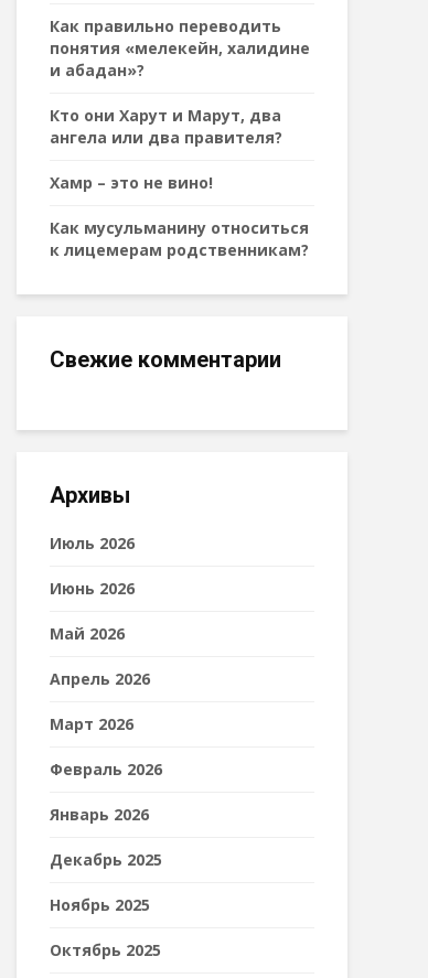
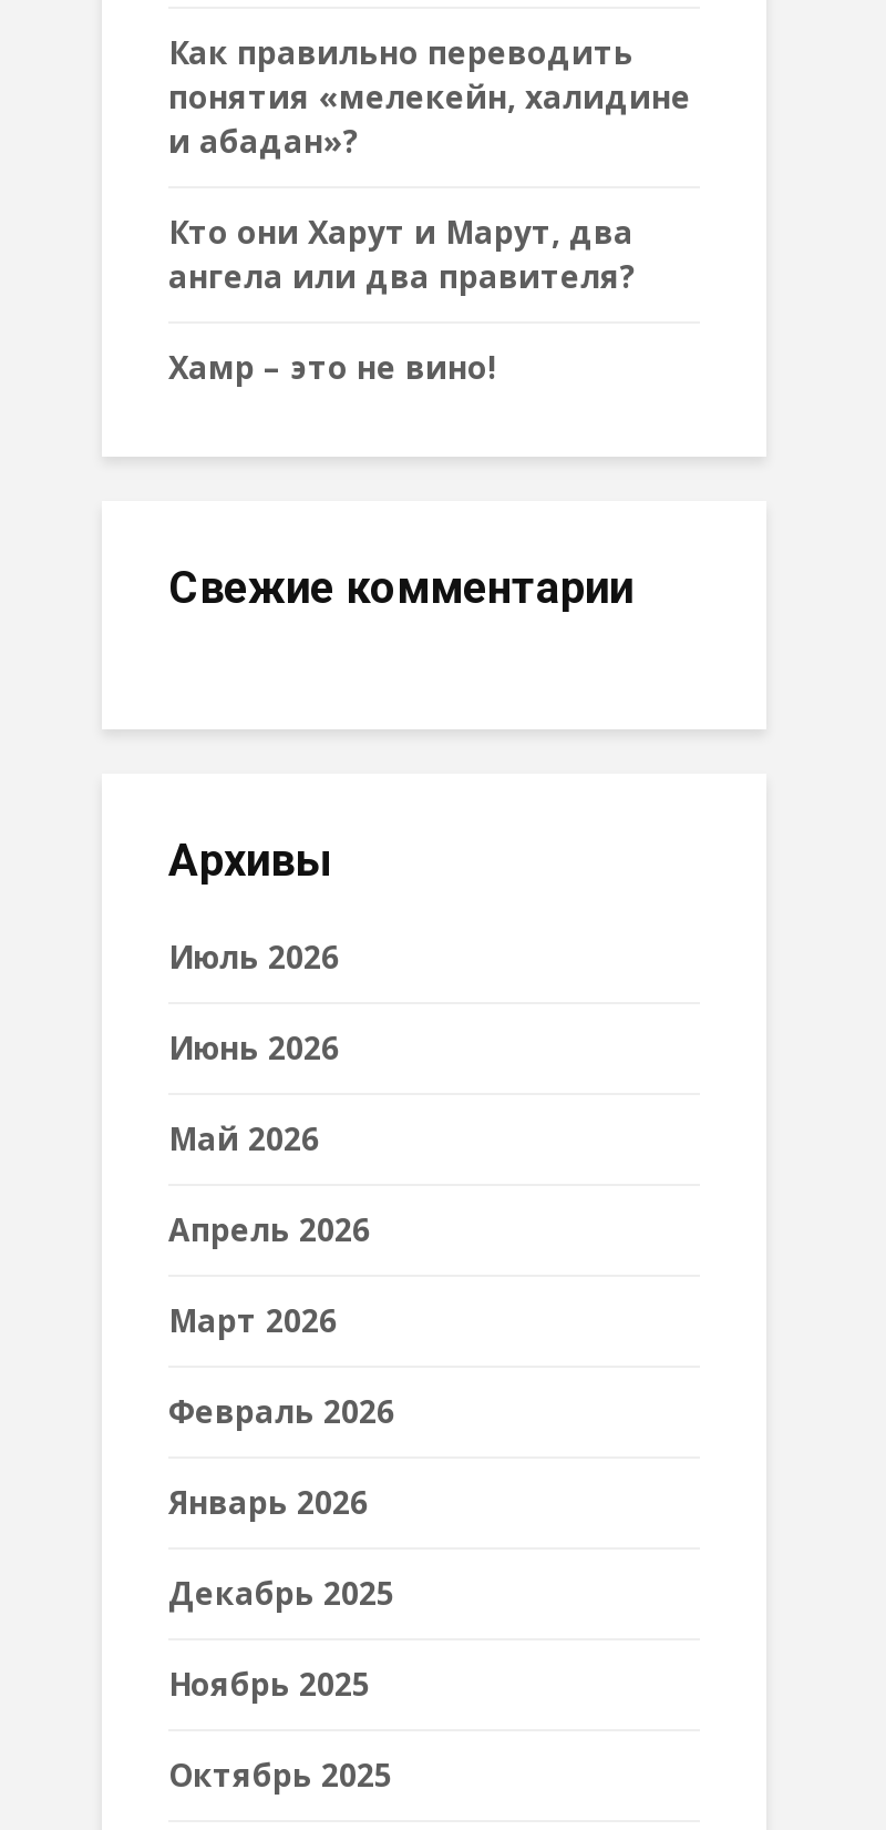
- Как мусульманину относиться
- к лицемерам родственникам?
